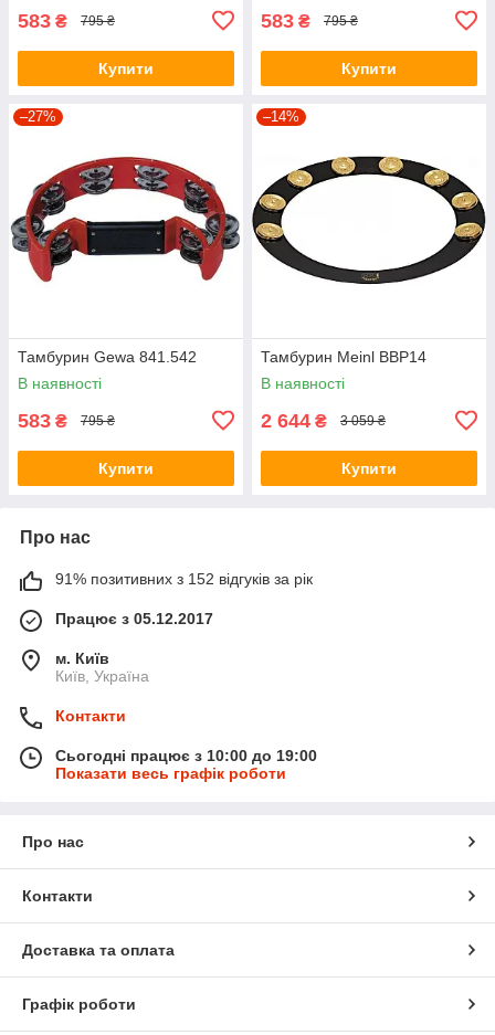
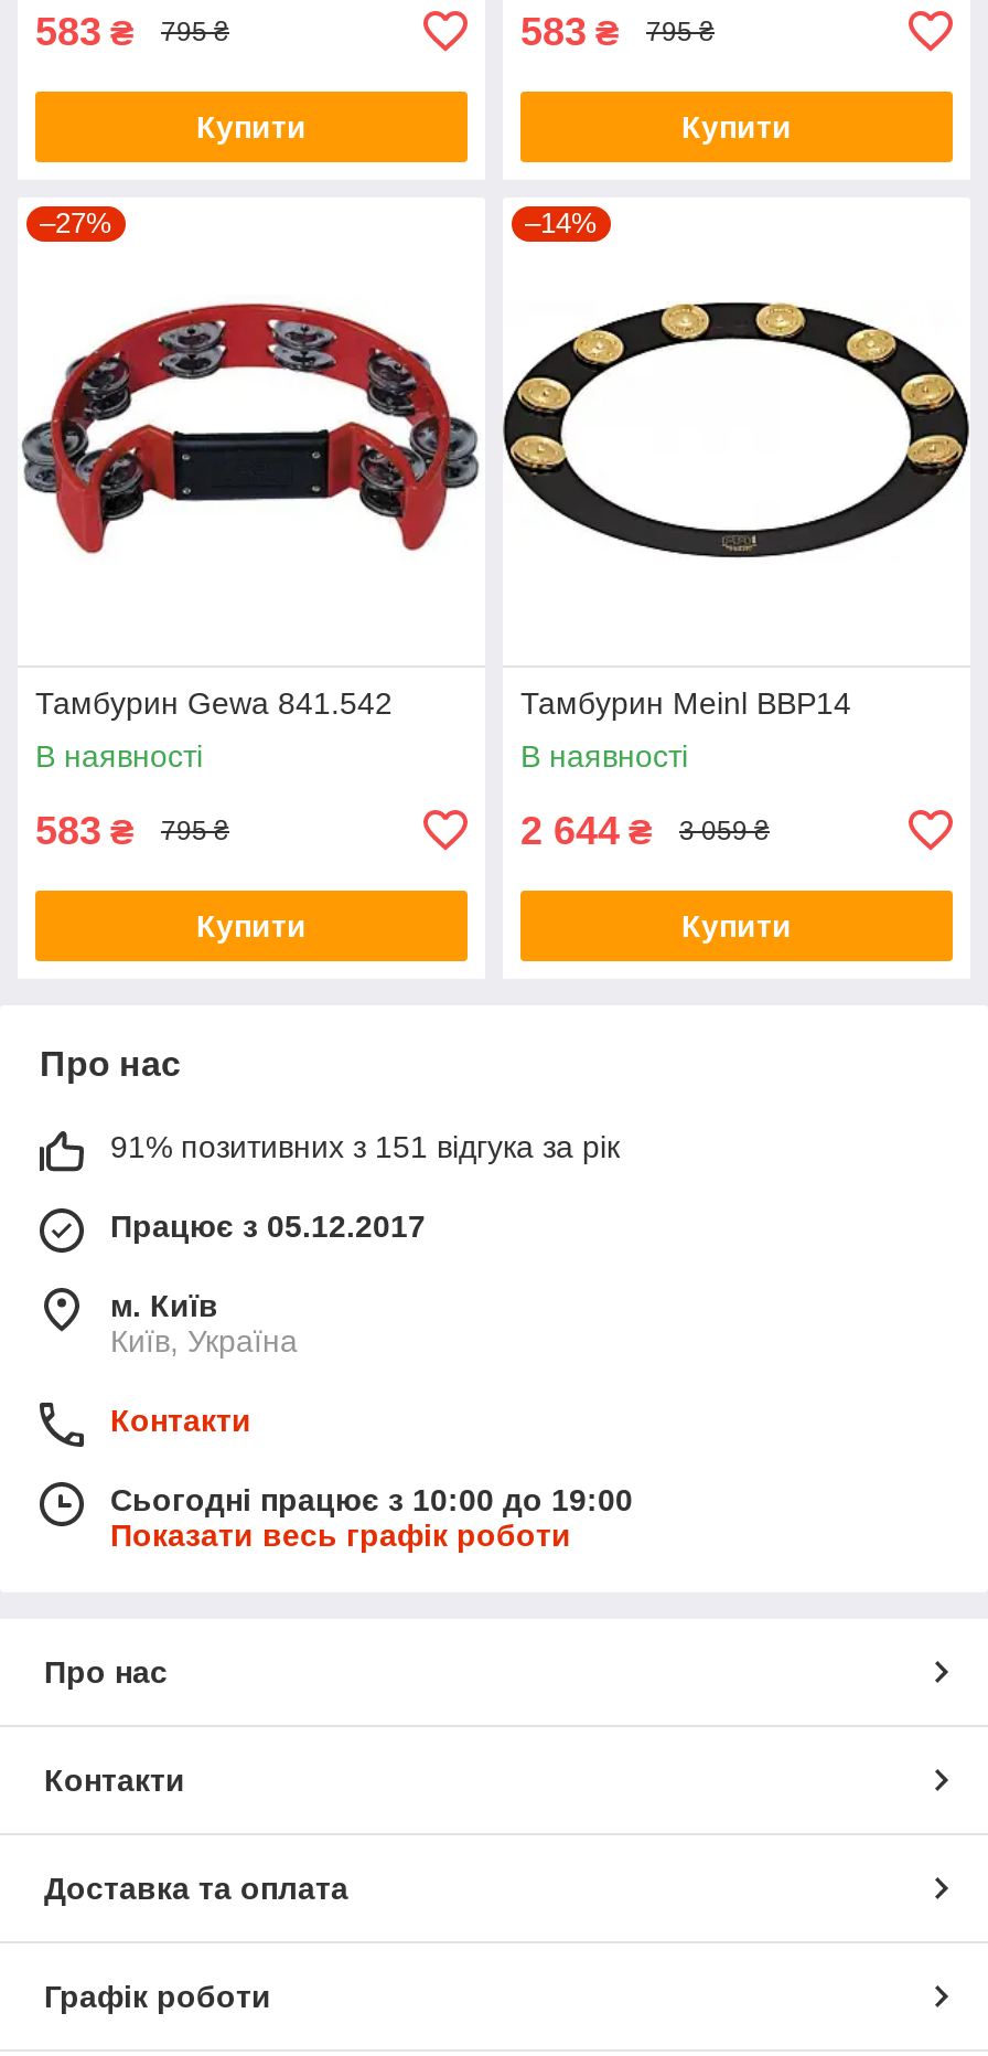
- 91% позитивних з 152 відгуків за рік
+ 91% позитивних з 151 відгука за рік
